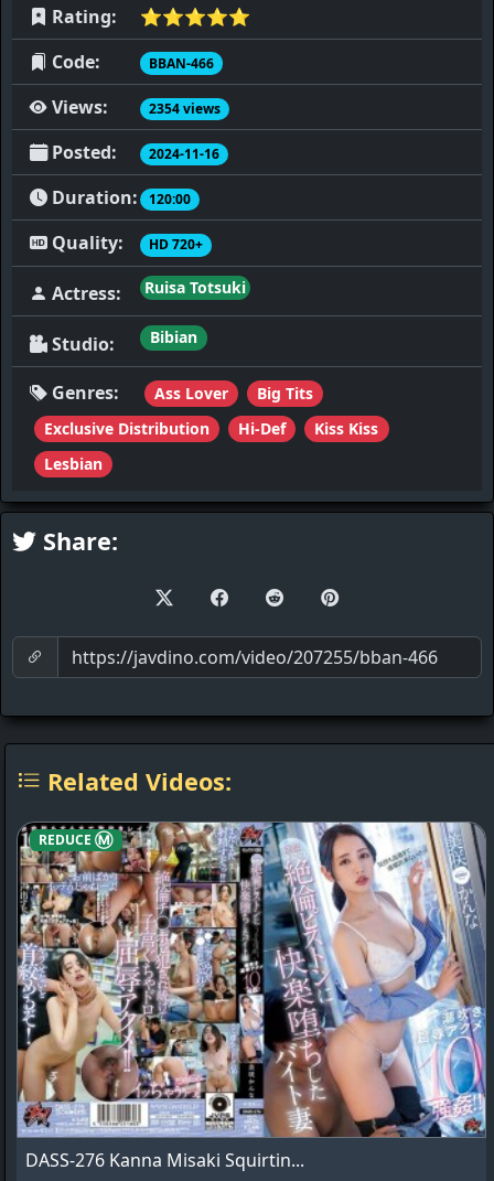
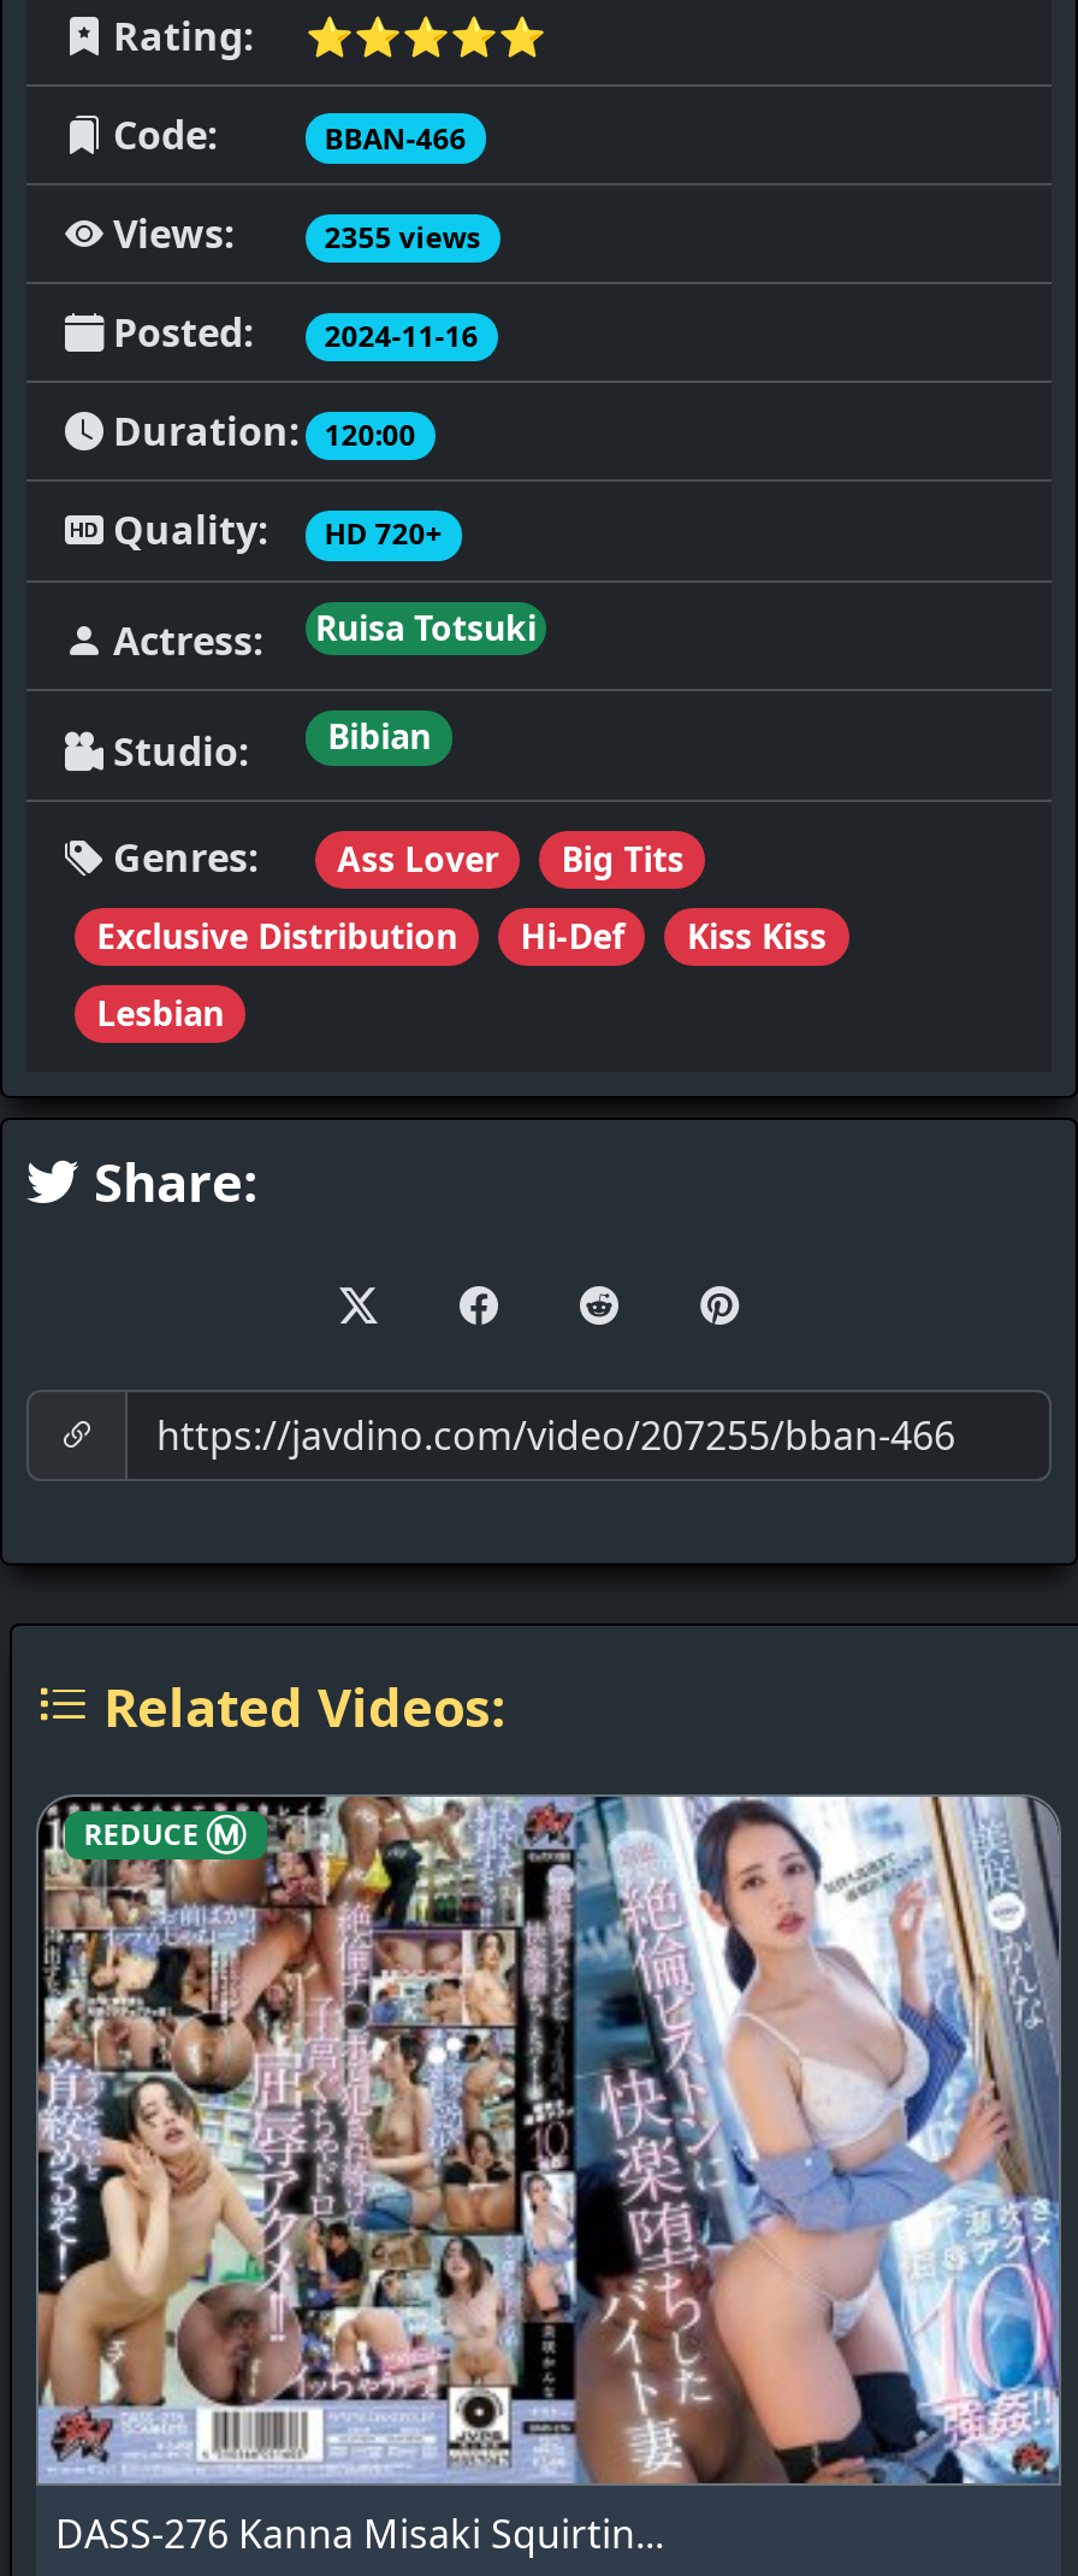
- 2354 views
+ 2355 views
